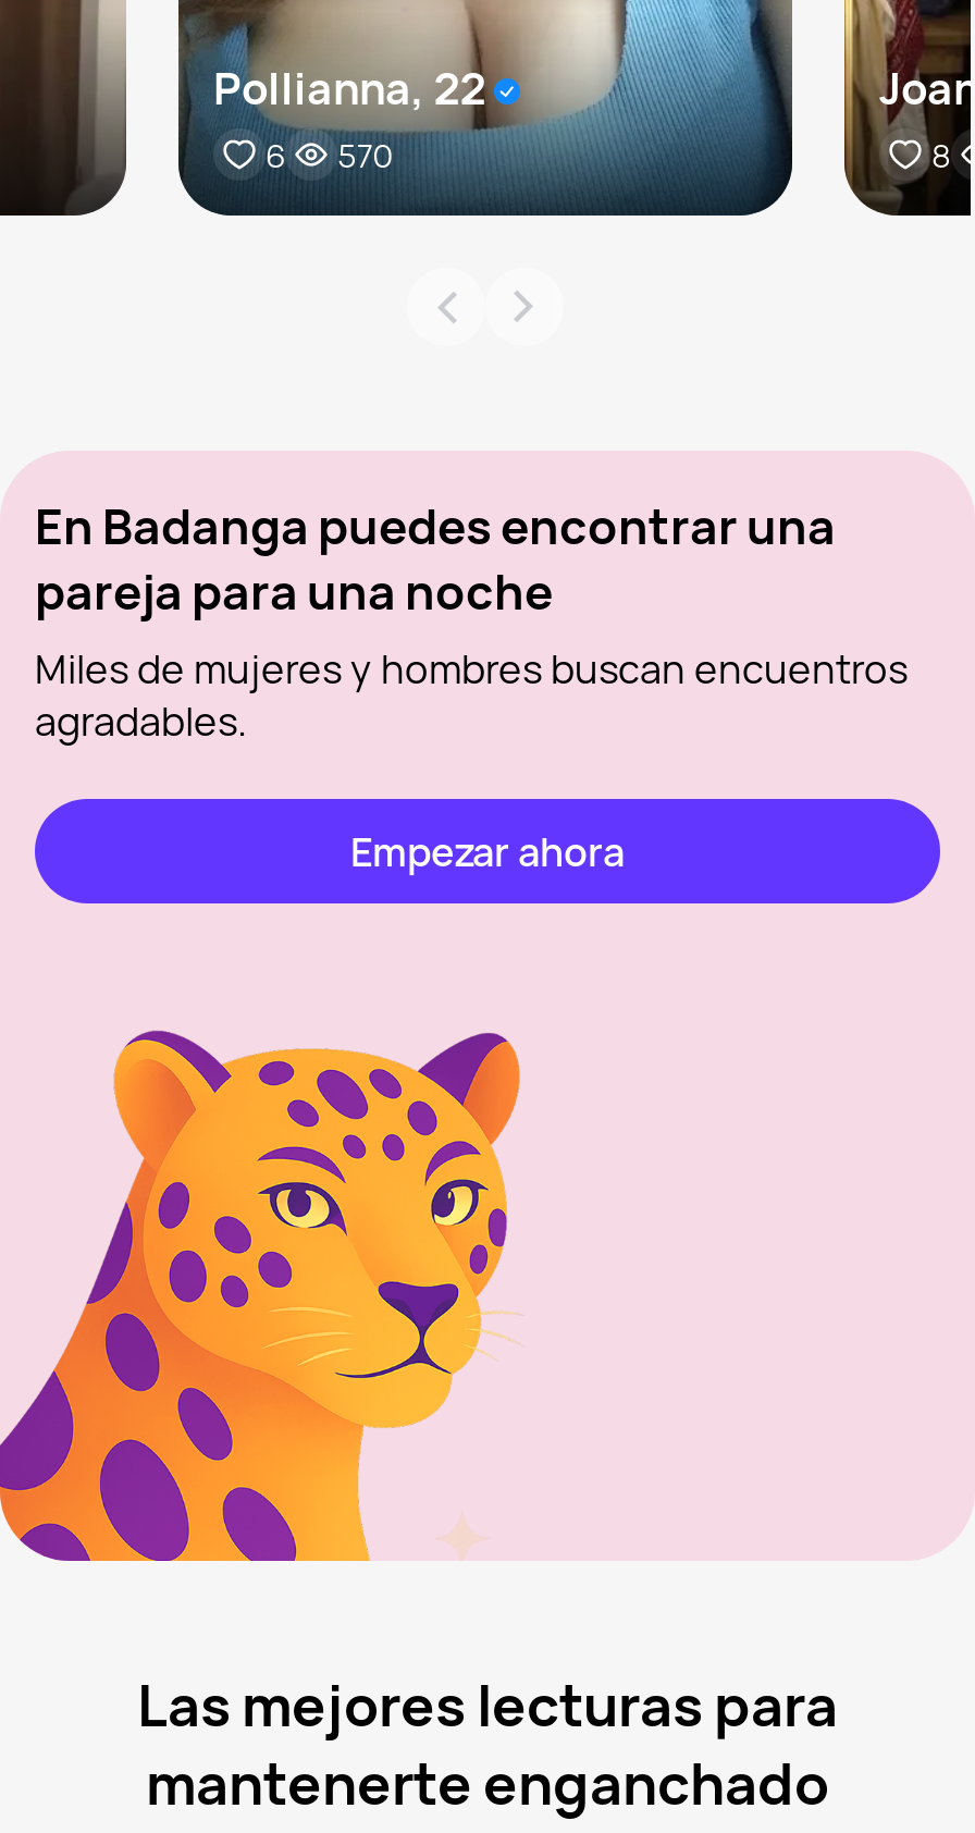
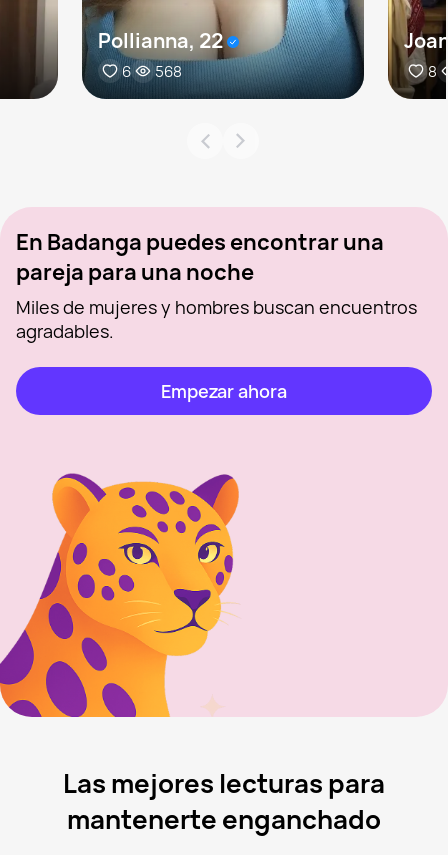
- 6 570
+ 6 568
